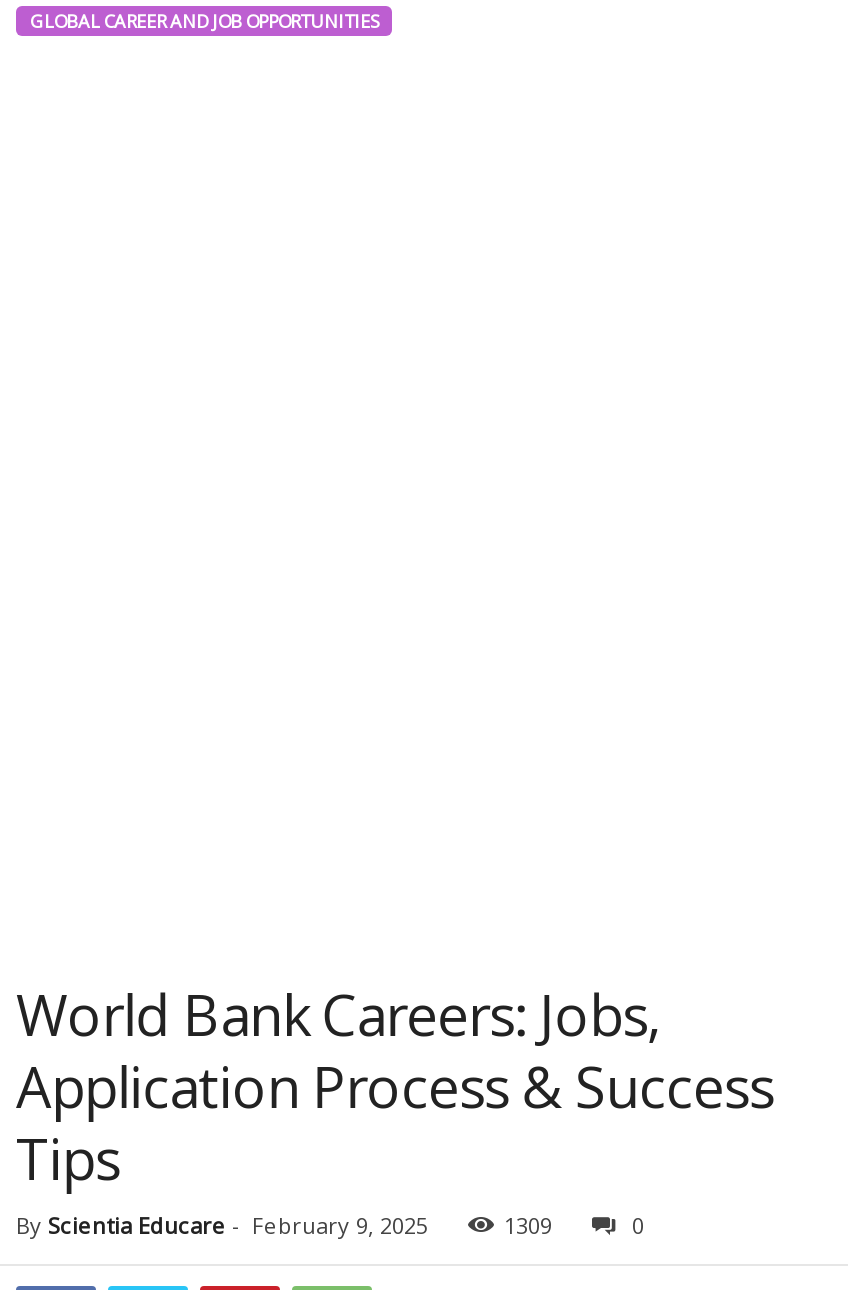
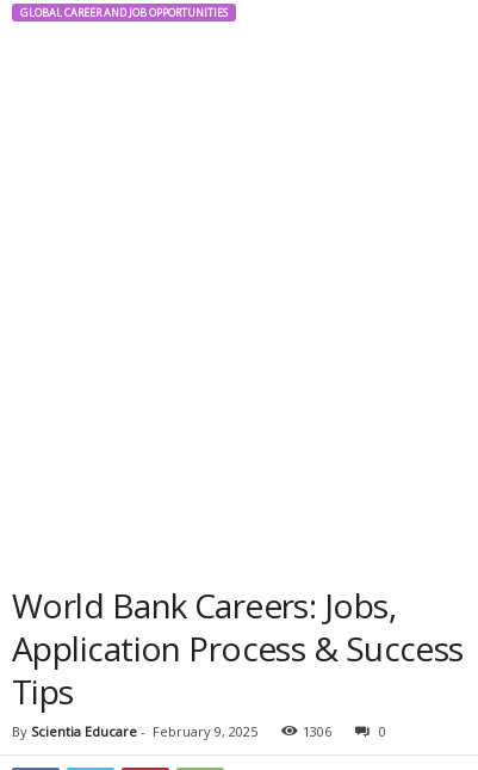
- 1309
+ 1306
